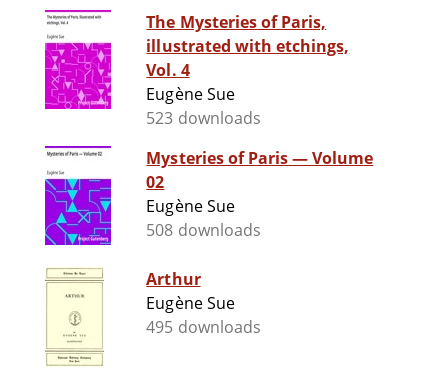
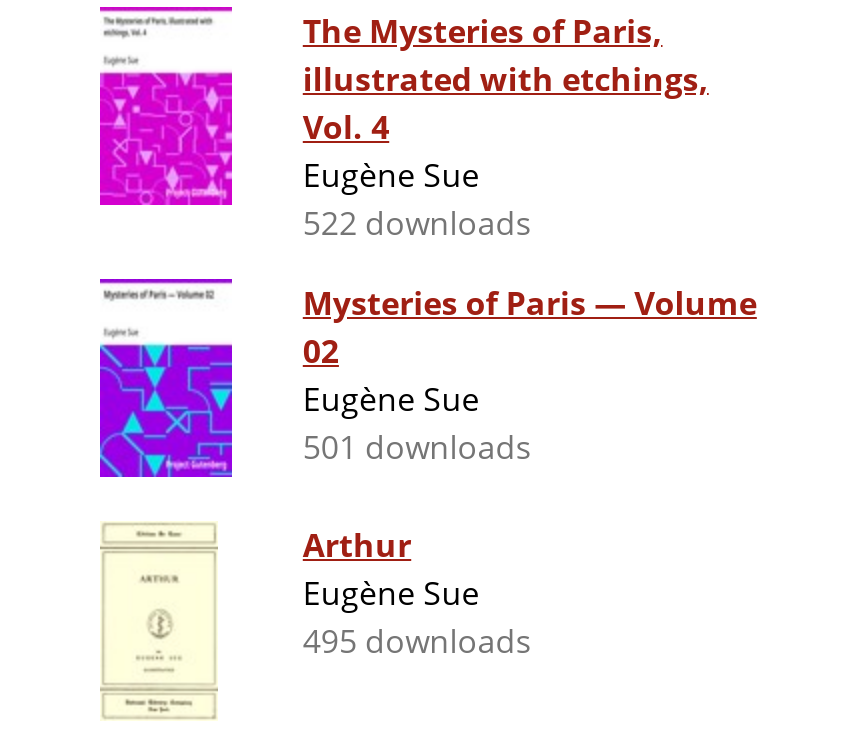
- 523 downloads
+ 522 downloads

- 508 downloads
+ 501 downloads
